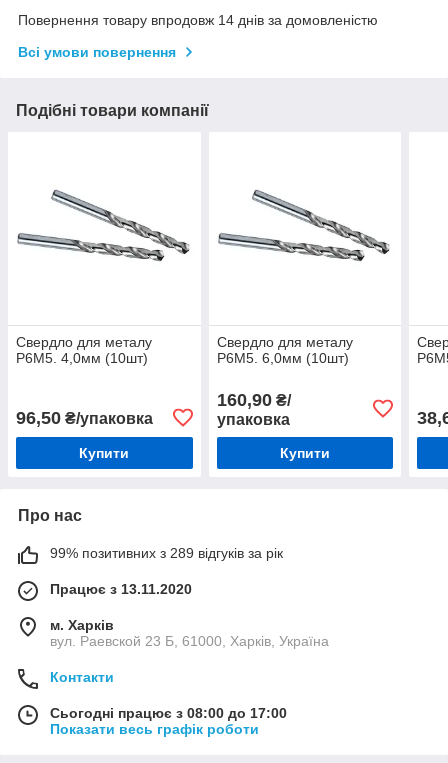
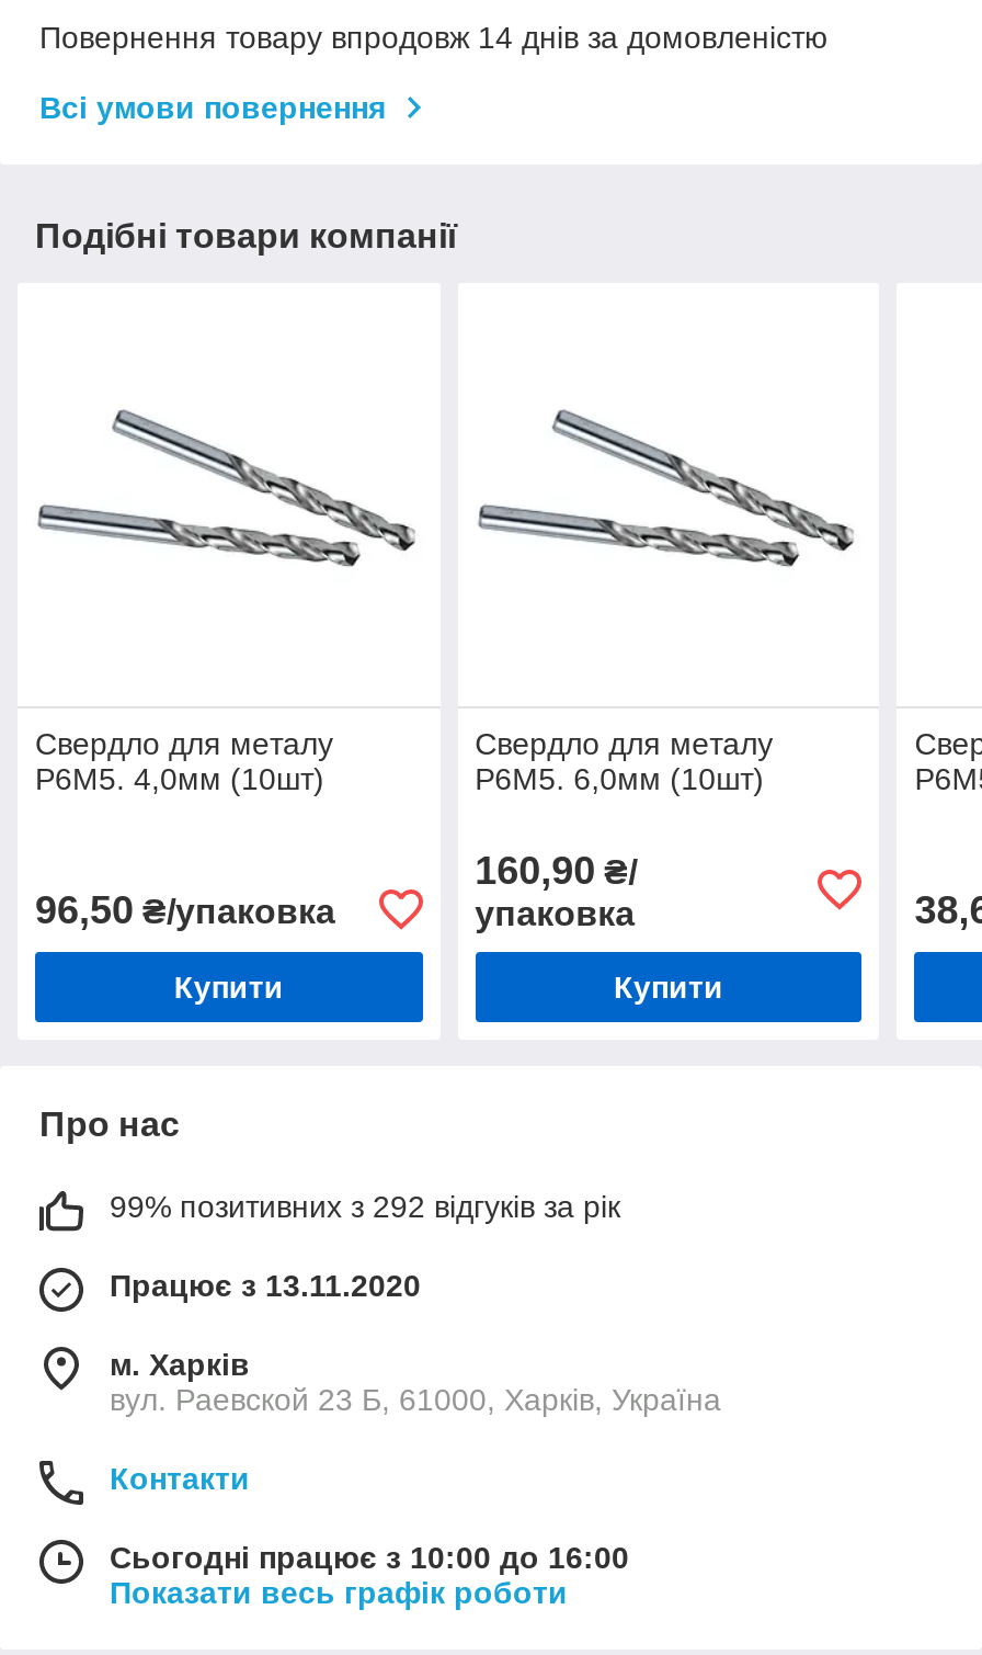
- 99% позитивних з 289 відгуків за рік
+ 99% позитивних з 292 відгуків за рік

- Сьогодні працює з 08:00 до 17:00
+ Сьогодні працює з 10:00 до 16:00
